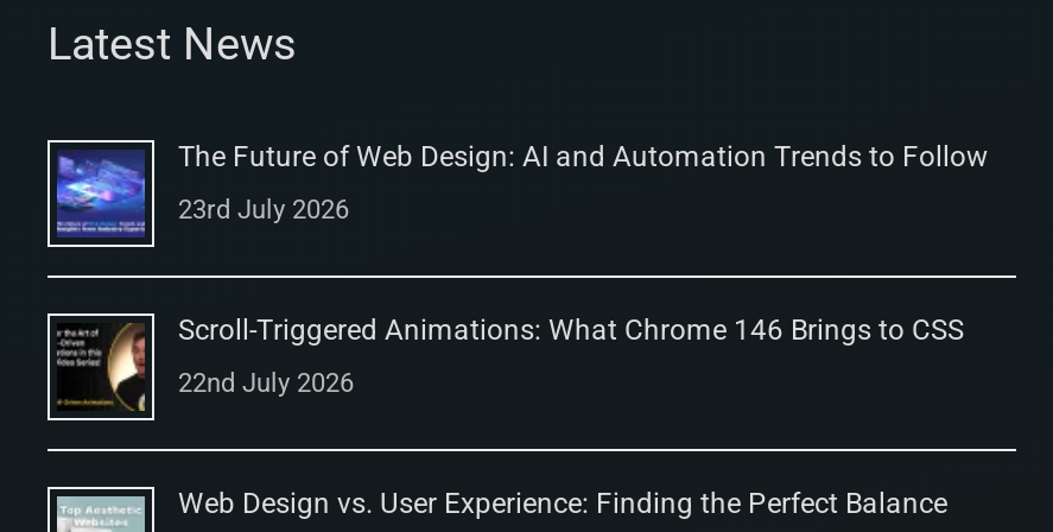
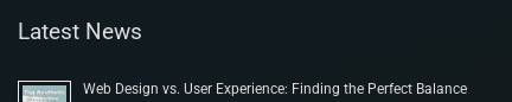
- [image]
- The Future of Web Design: AI and Automation Trends to Follow
- 23rd July 2026

- [image]
- Scroll-Triggered Animations: What Chrome 146 Brings to CSS
- 22nd July 2026
